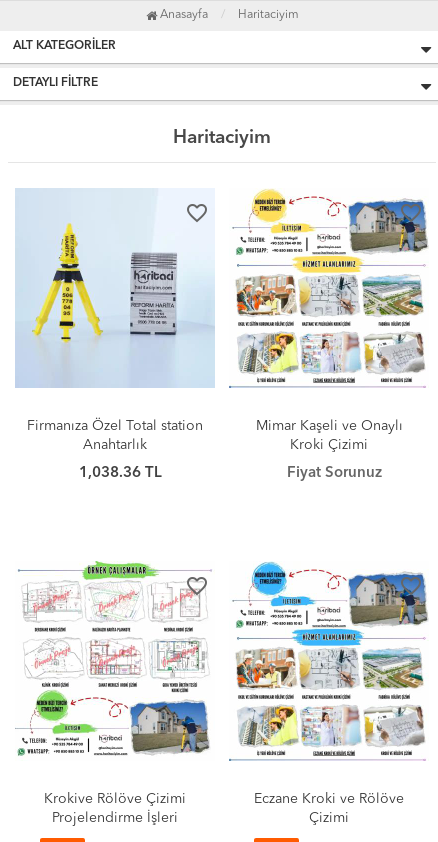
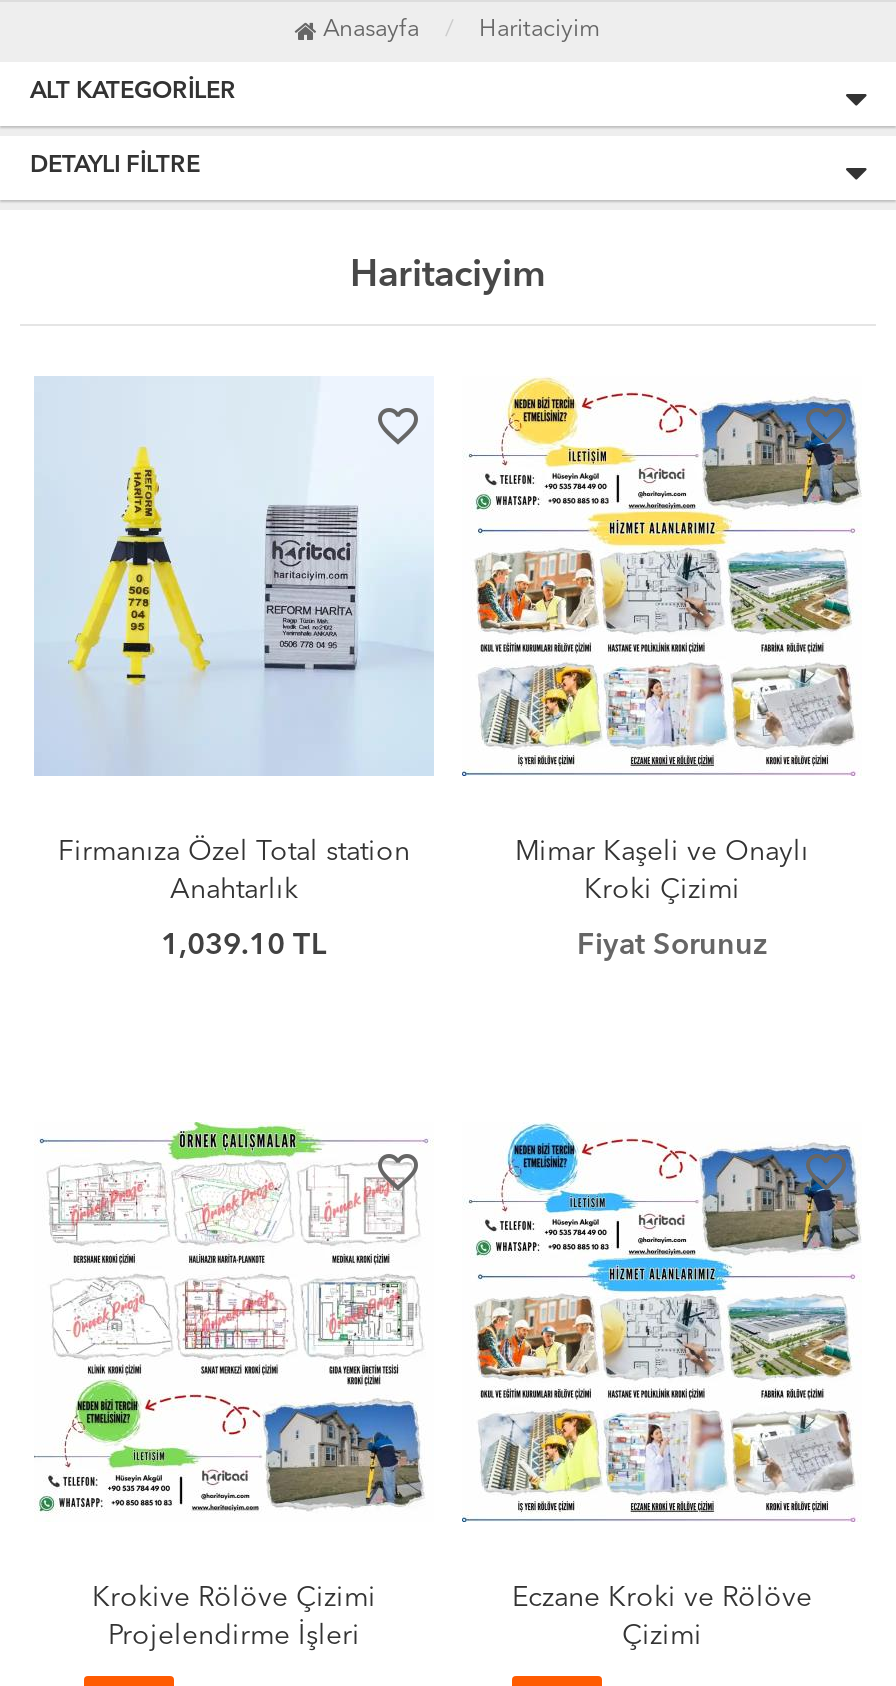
- 1,038.36 TL
+ 1,039.10 TL
